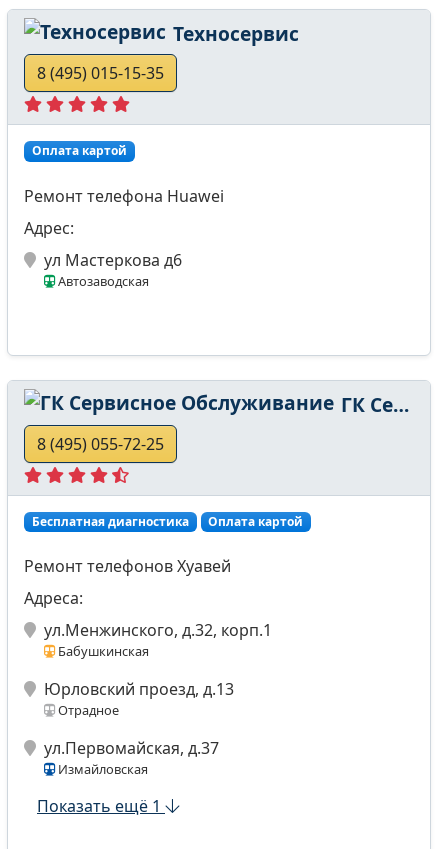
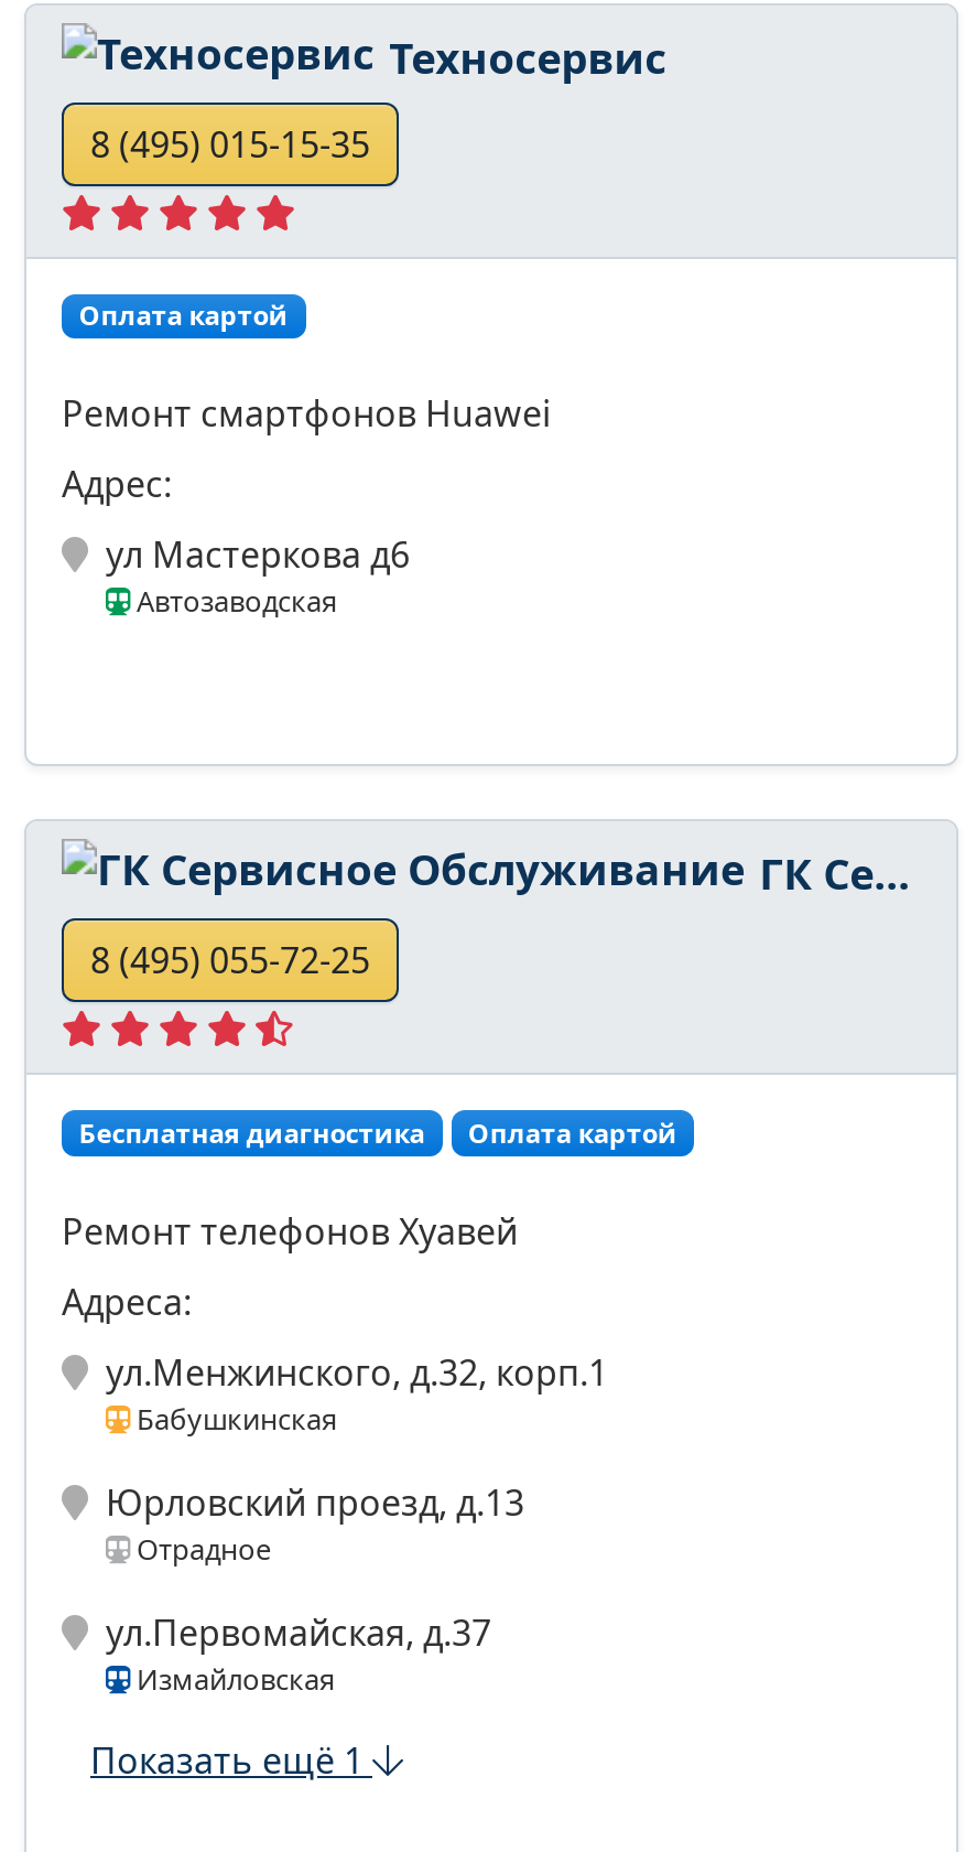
- Ремонт телефона Huawei
+ Ремонт смартфонов Huawei
